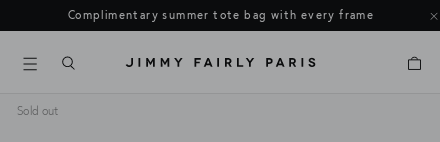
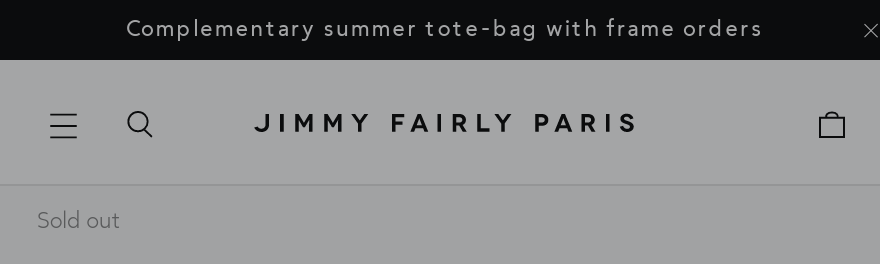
- Complimentary summer tote bag with every frame
+ Complementary summer tote-bag with frame orders
